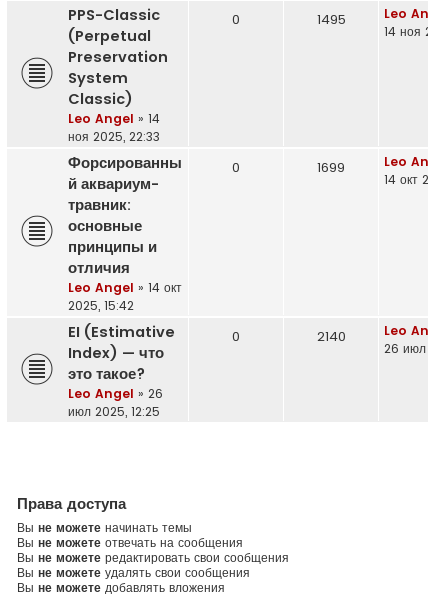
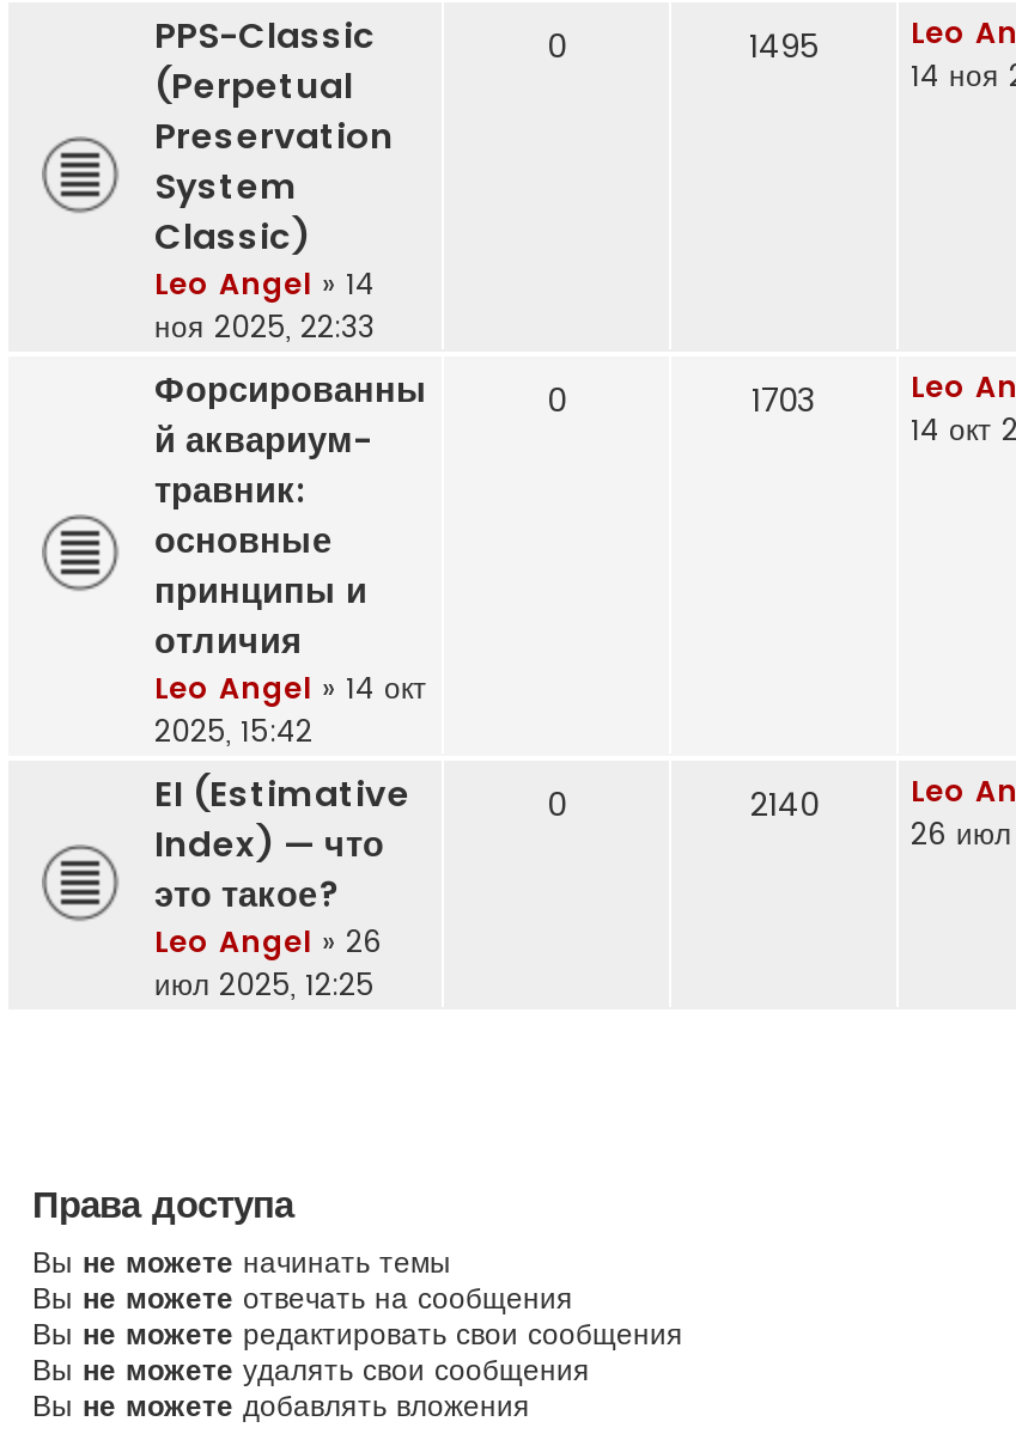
- 1699
+ 1703
